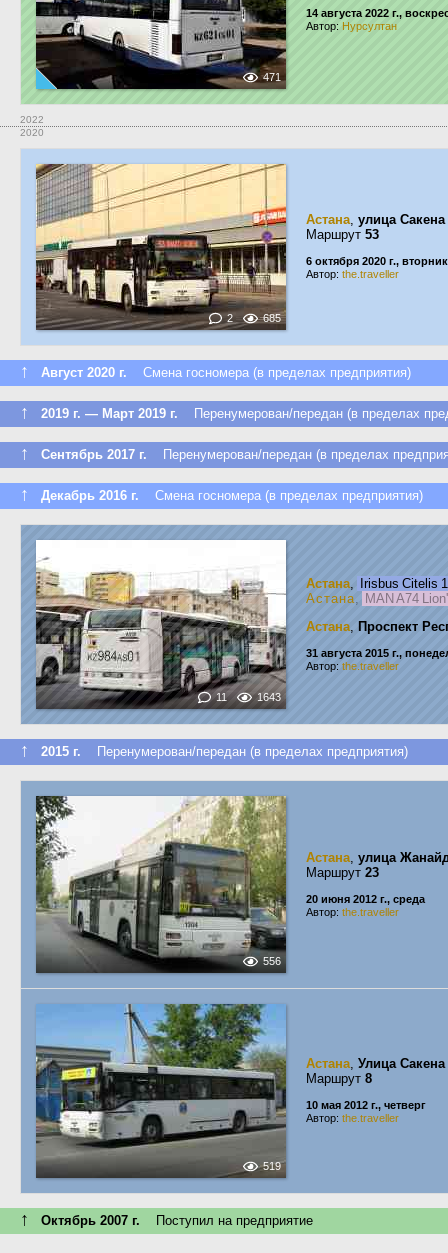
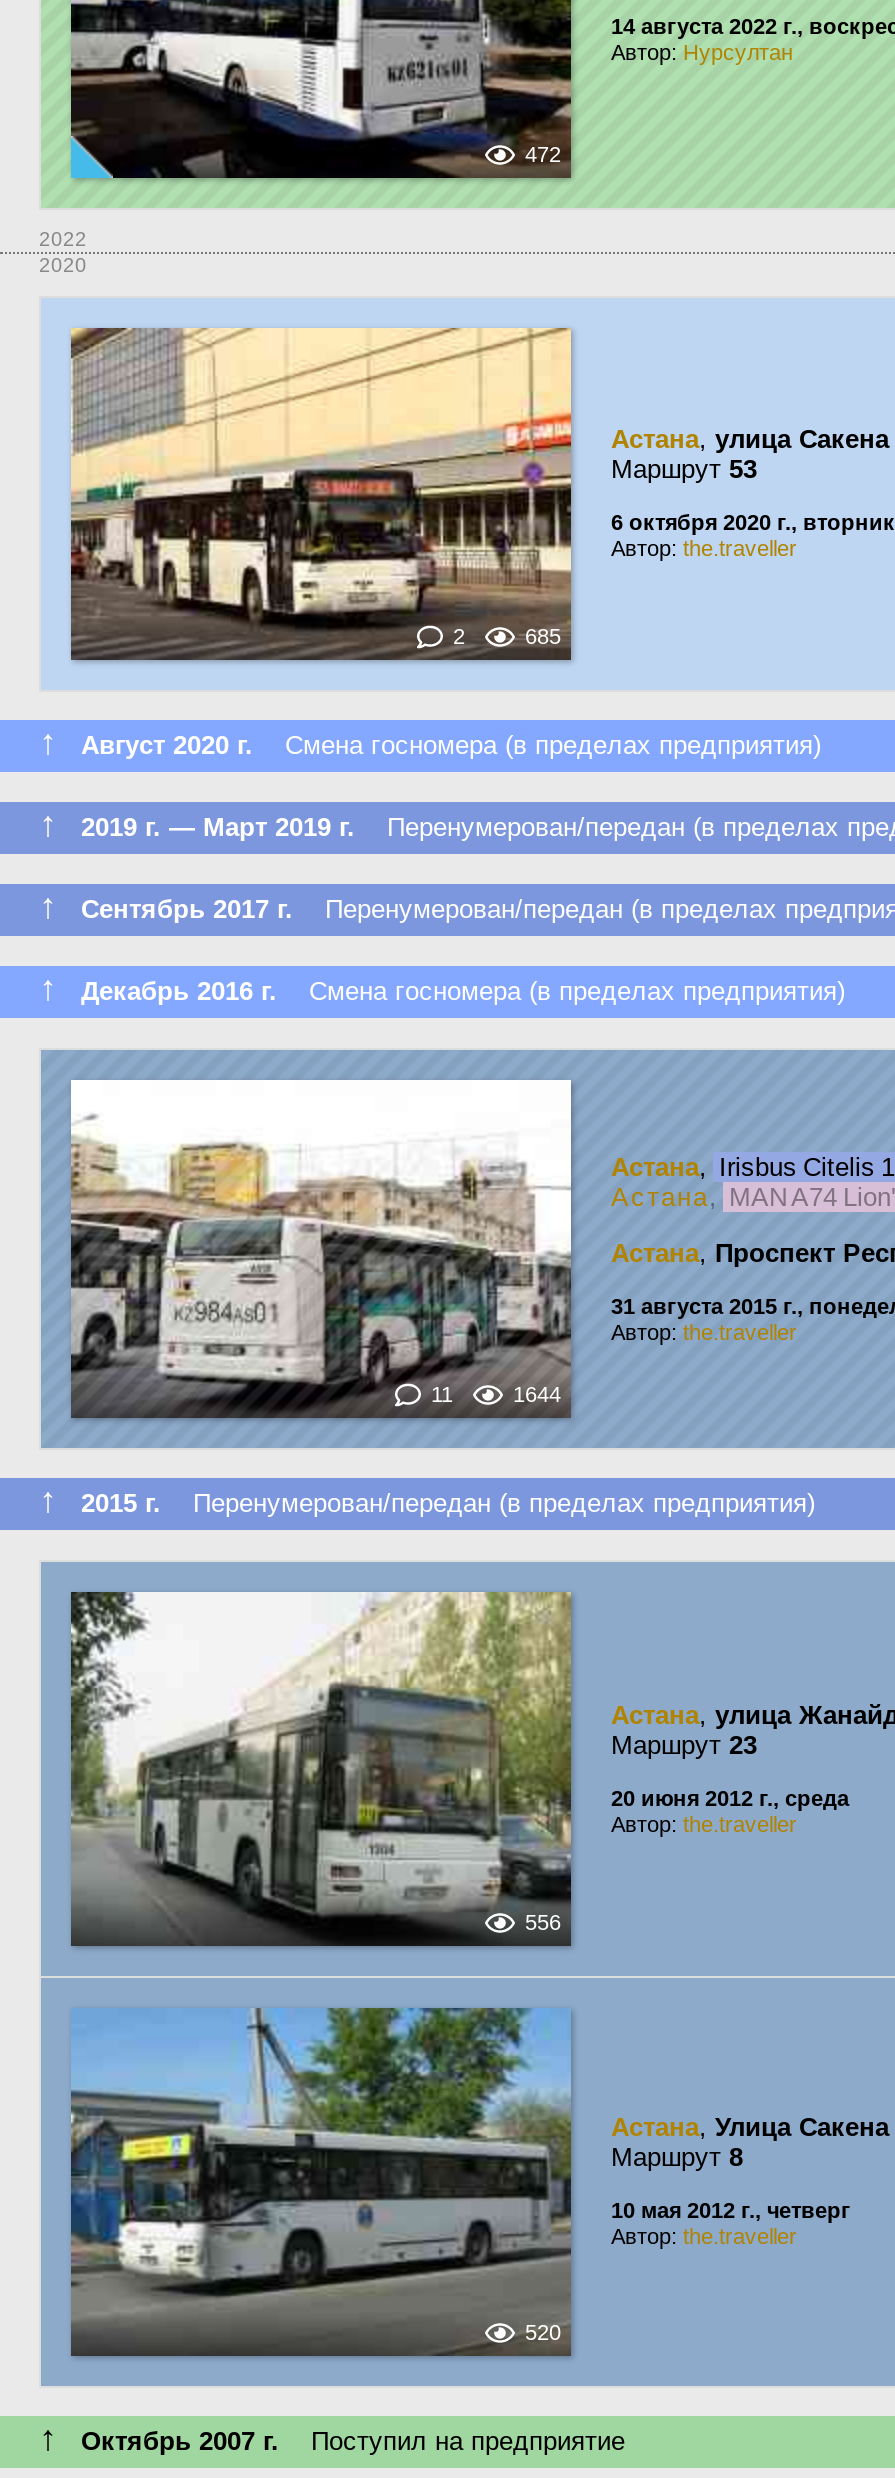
- 471
+ 472

- 1643
+ 1644

- 519
+ 520
